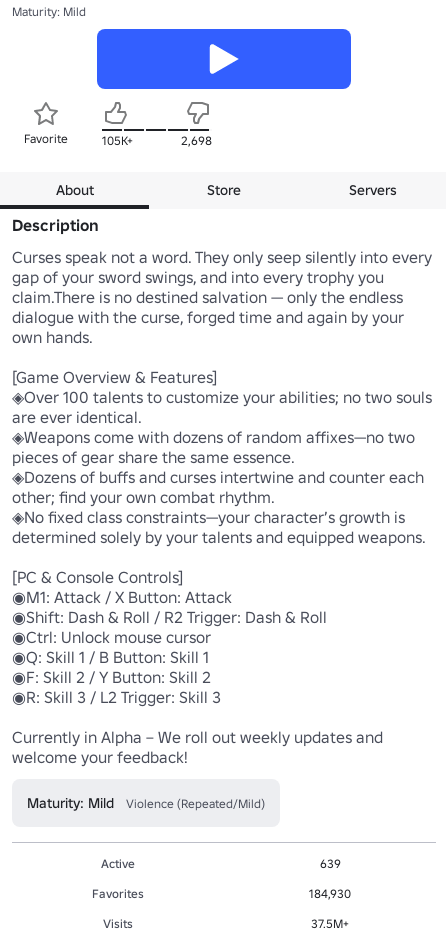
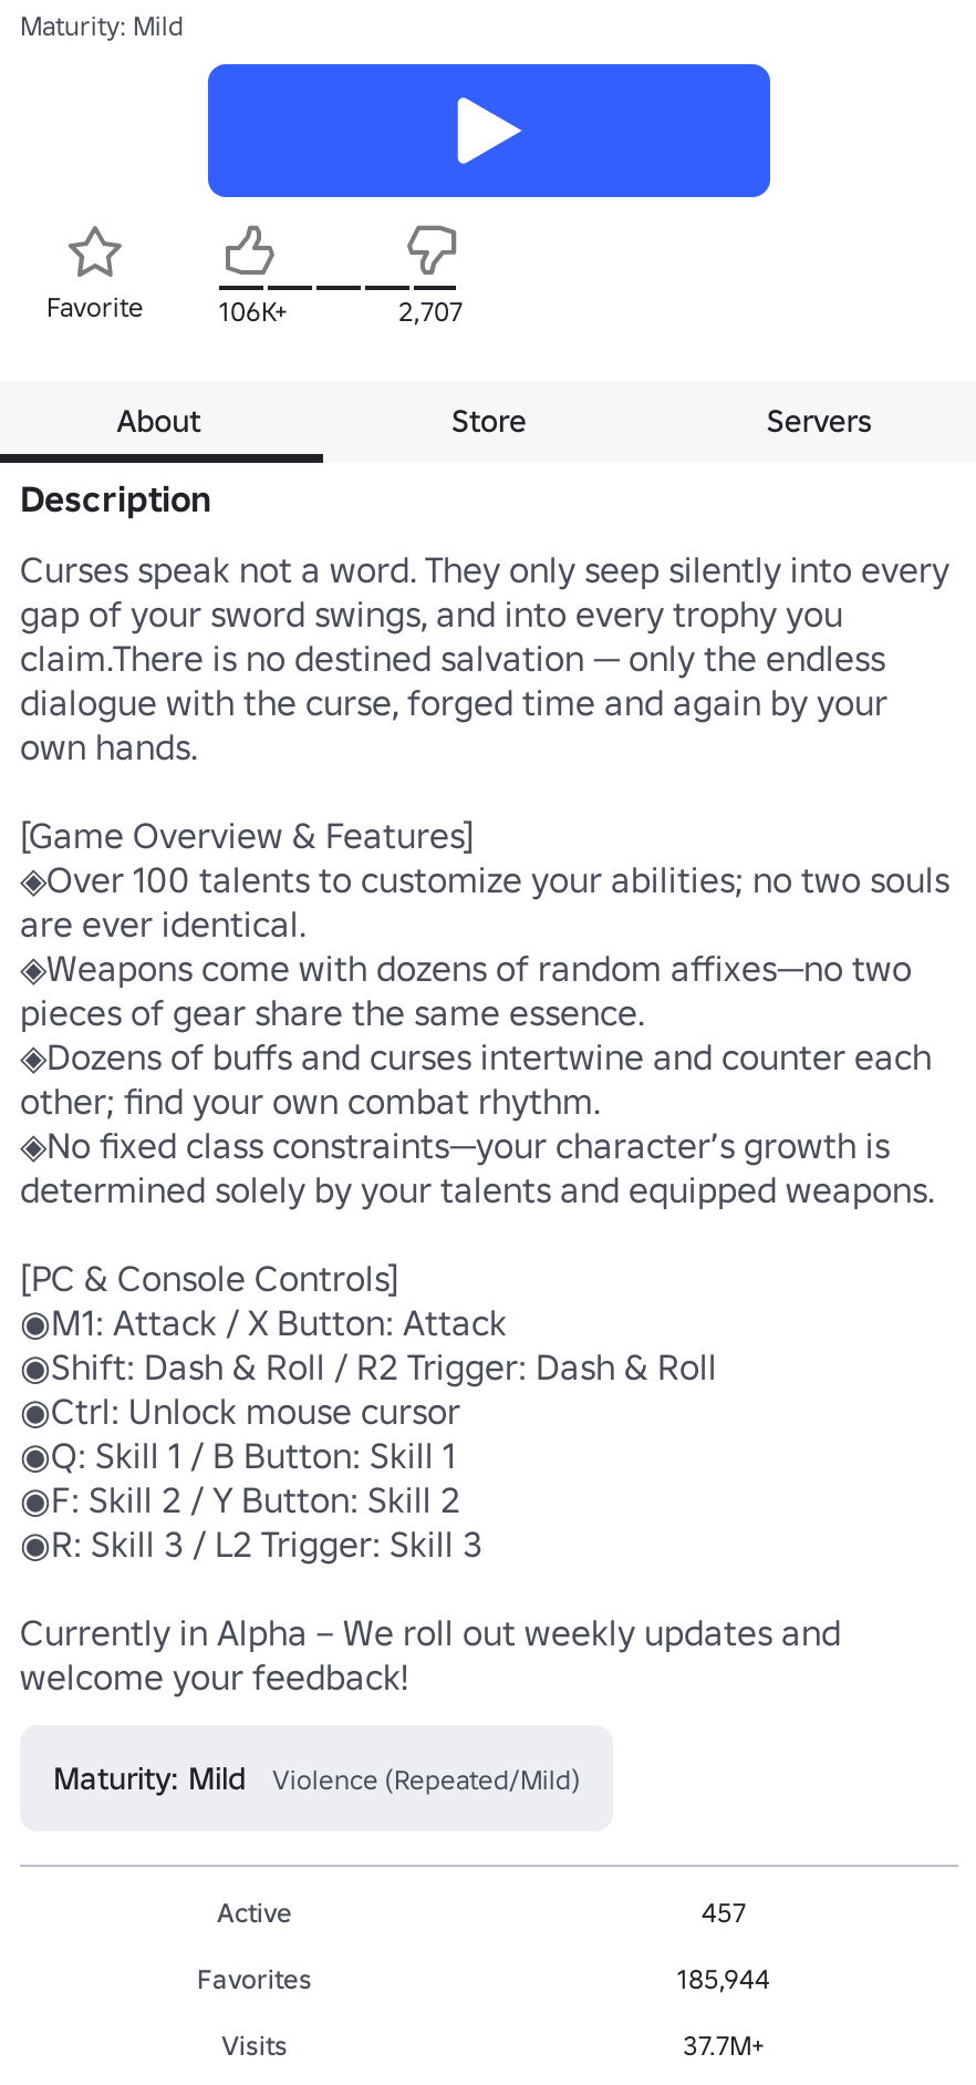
- 105K+
- 2,698
+ 106K+
+ 2,707

- 639
+ 457

- 184,930
+ 185,944

- 37.5M+
+ 37.7M+
